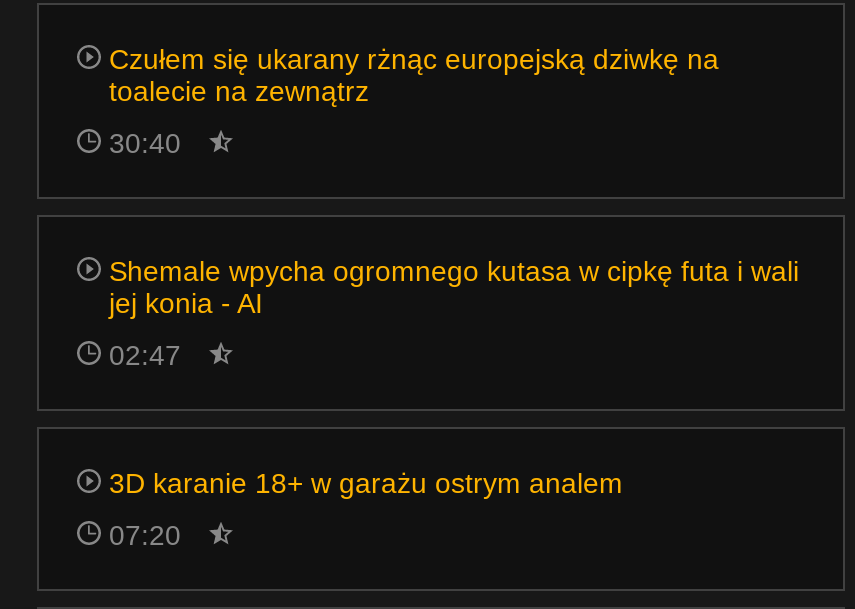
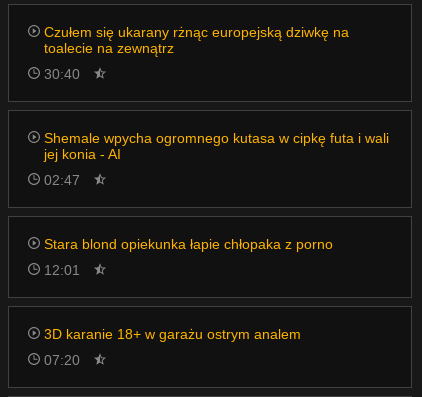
+ Stara blond opiekunka łapie chłopaka z porno
+ 12:01
